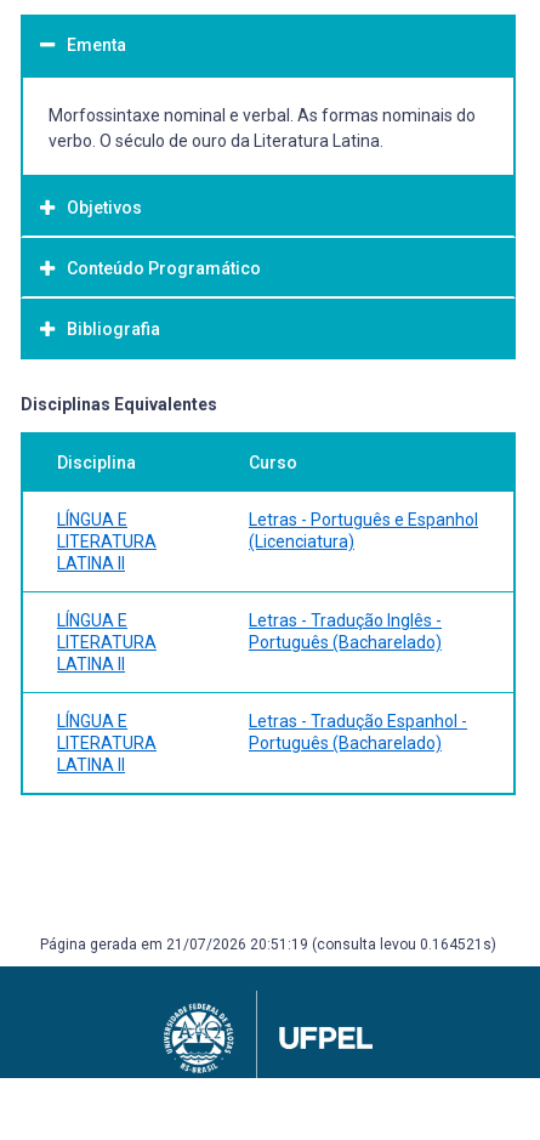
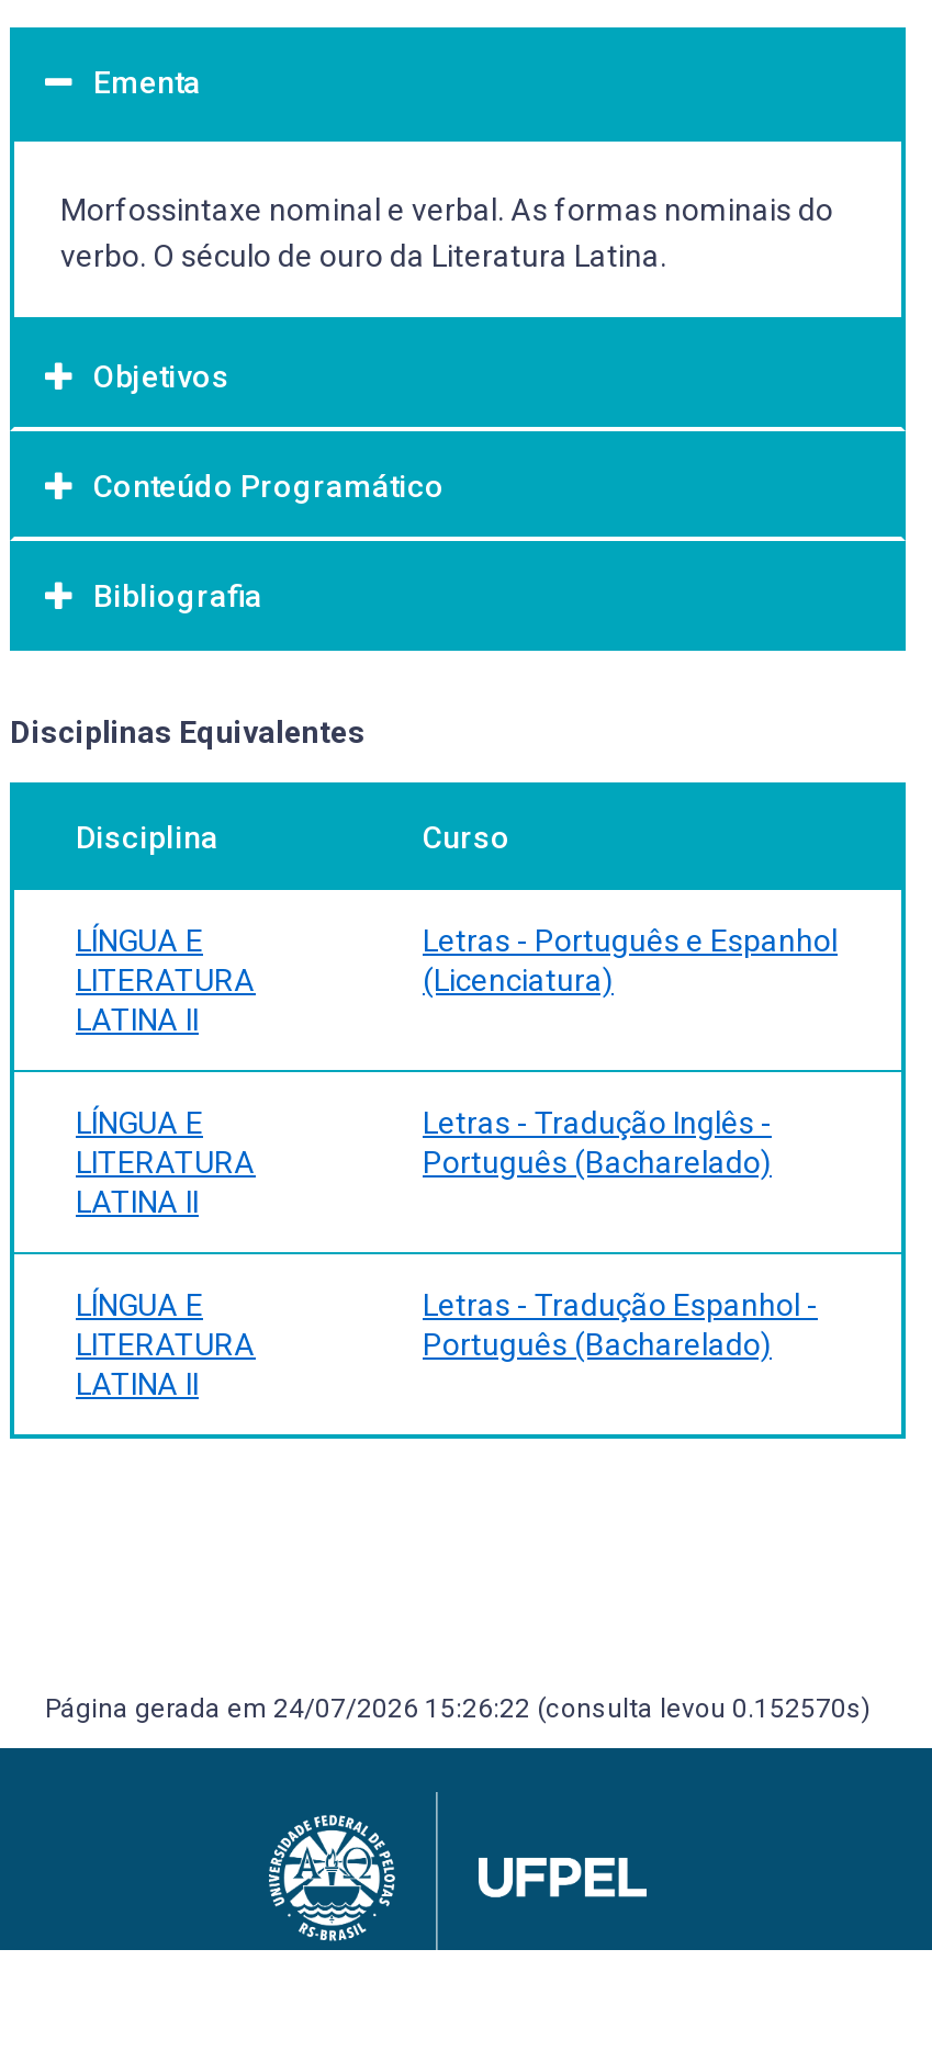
- Página gerada em 21/07/2026 20:51:19 (consulta levou 0.164521s)
+ Página gerada em 24/07/2026 15:26:22 (consulta levou 0.152570s)
